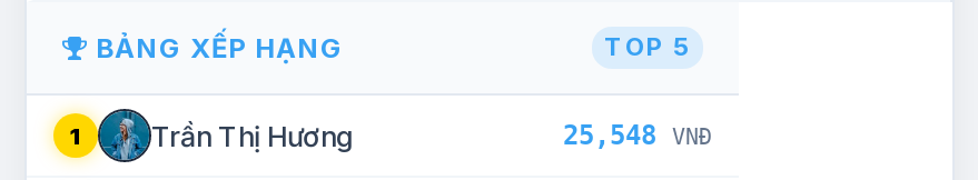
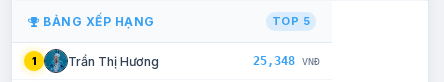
- 25,548 VNĐ
+ 25,348 VNĐ
